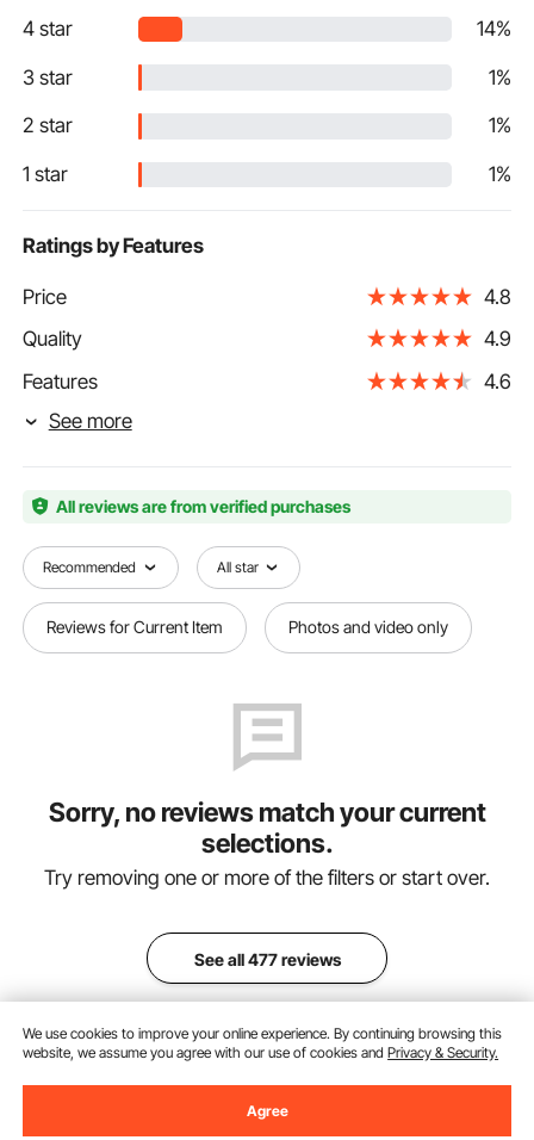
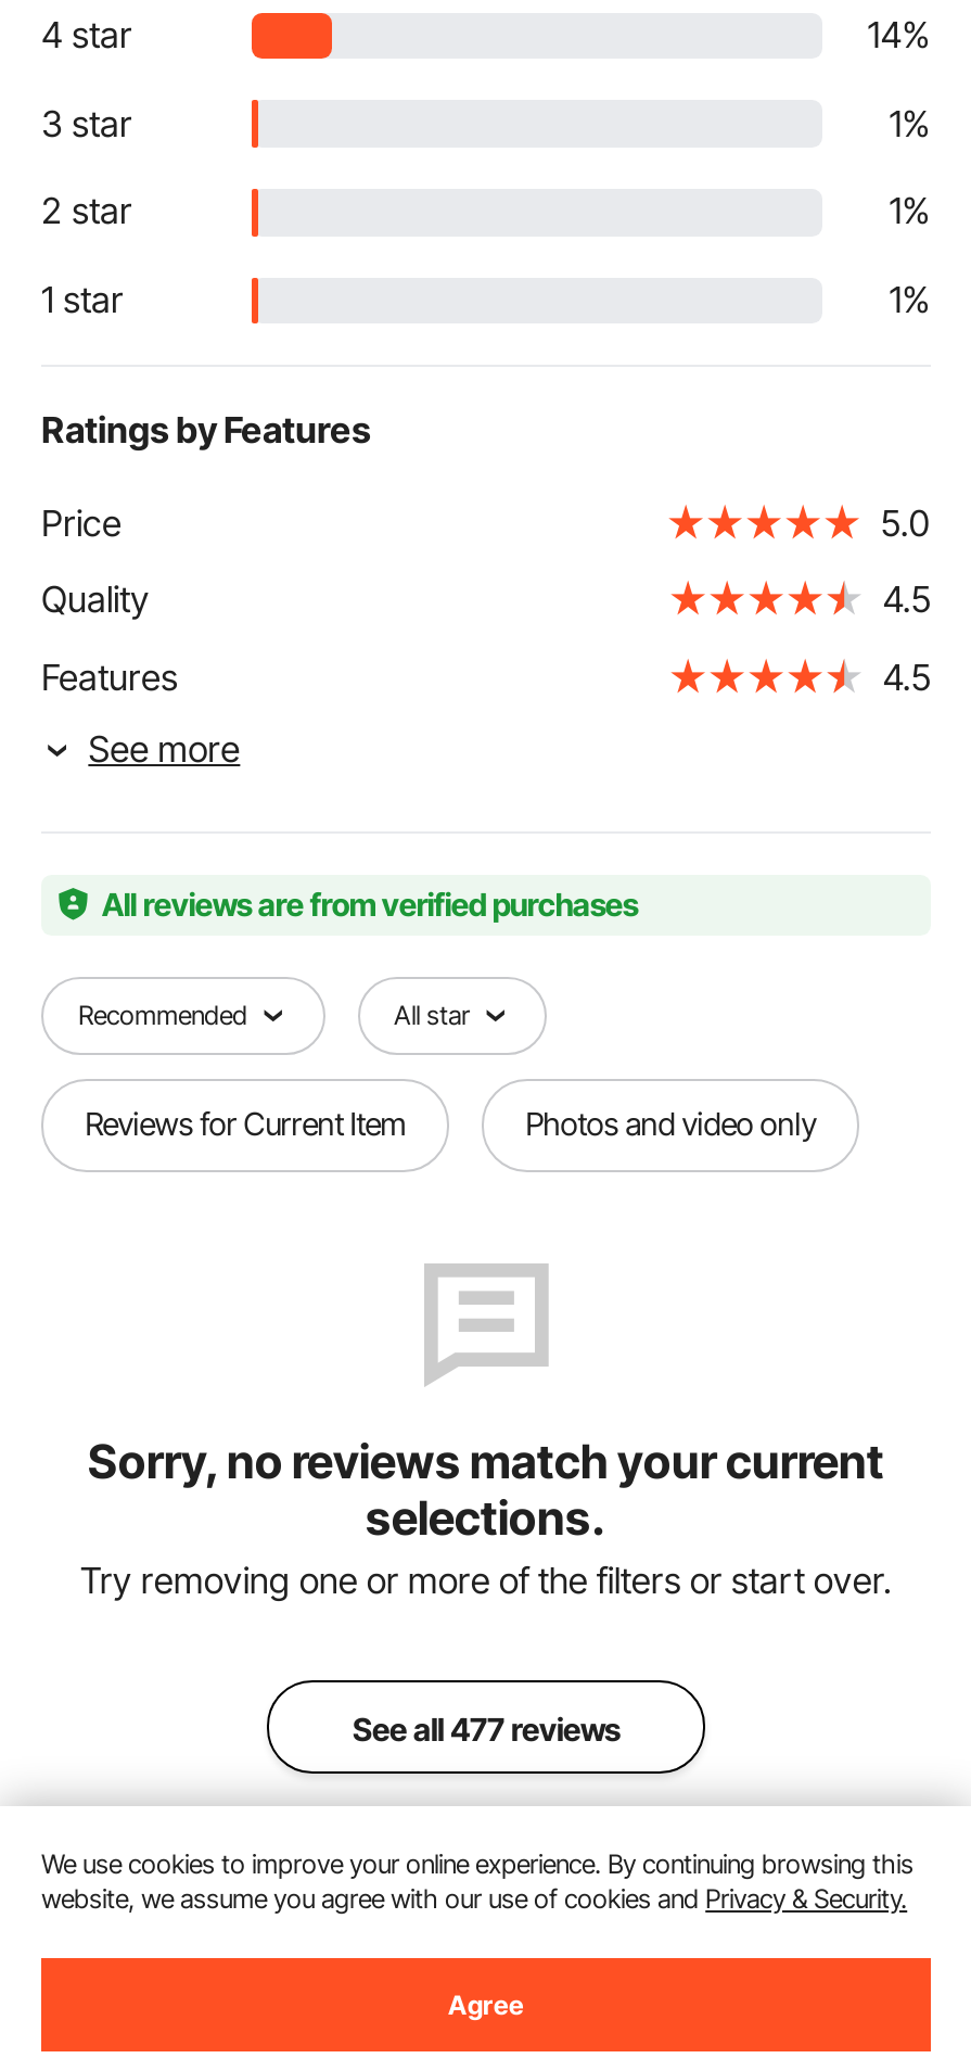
- 4.8
+ 5.0

- 4.9
+ 4.5

- 4.6
+ 4.5
